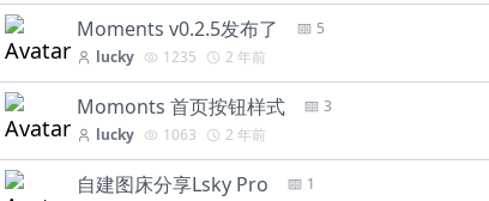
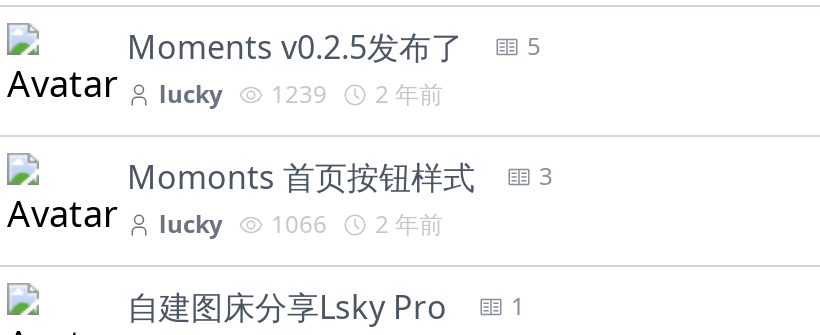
- lucky 1235 2 年前
+ lucky 1239 2 年前

- lucky 1063 2 年前
+ lucky 1066 2 年前
